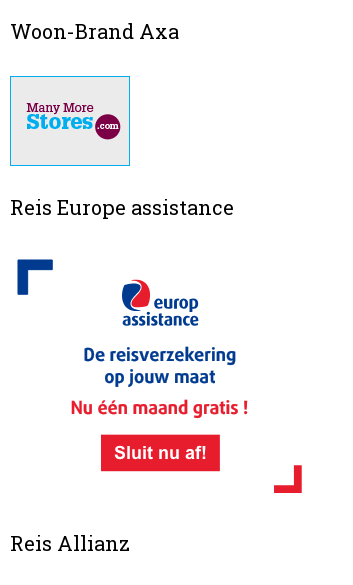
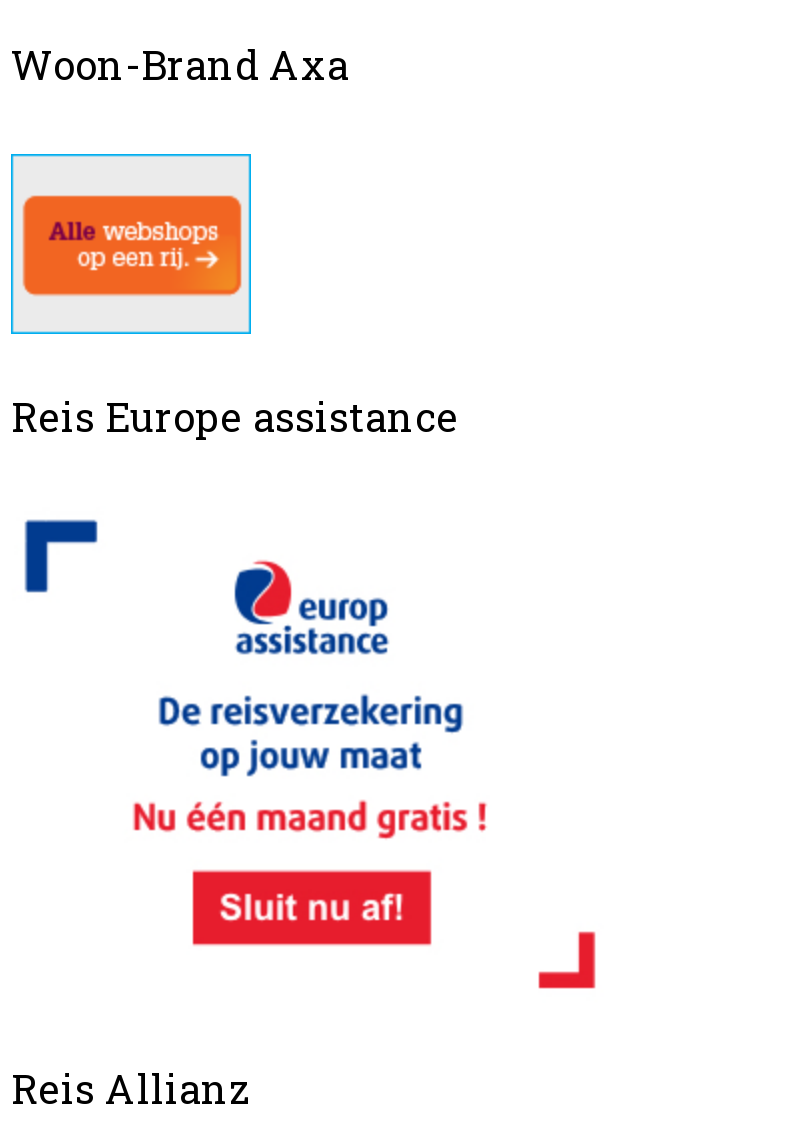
- [image]
+ [image]
